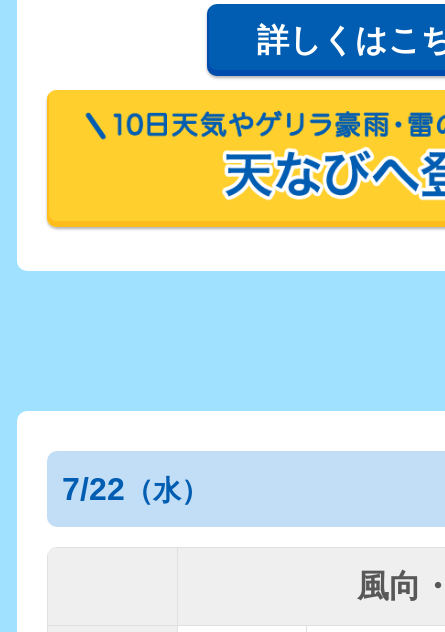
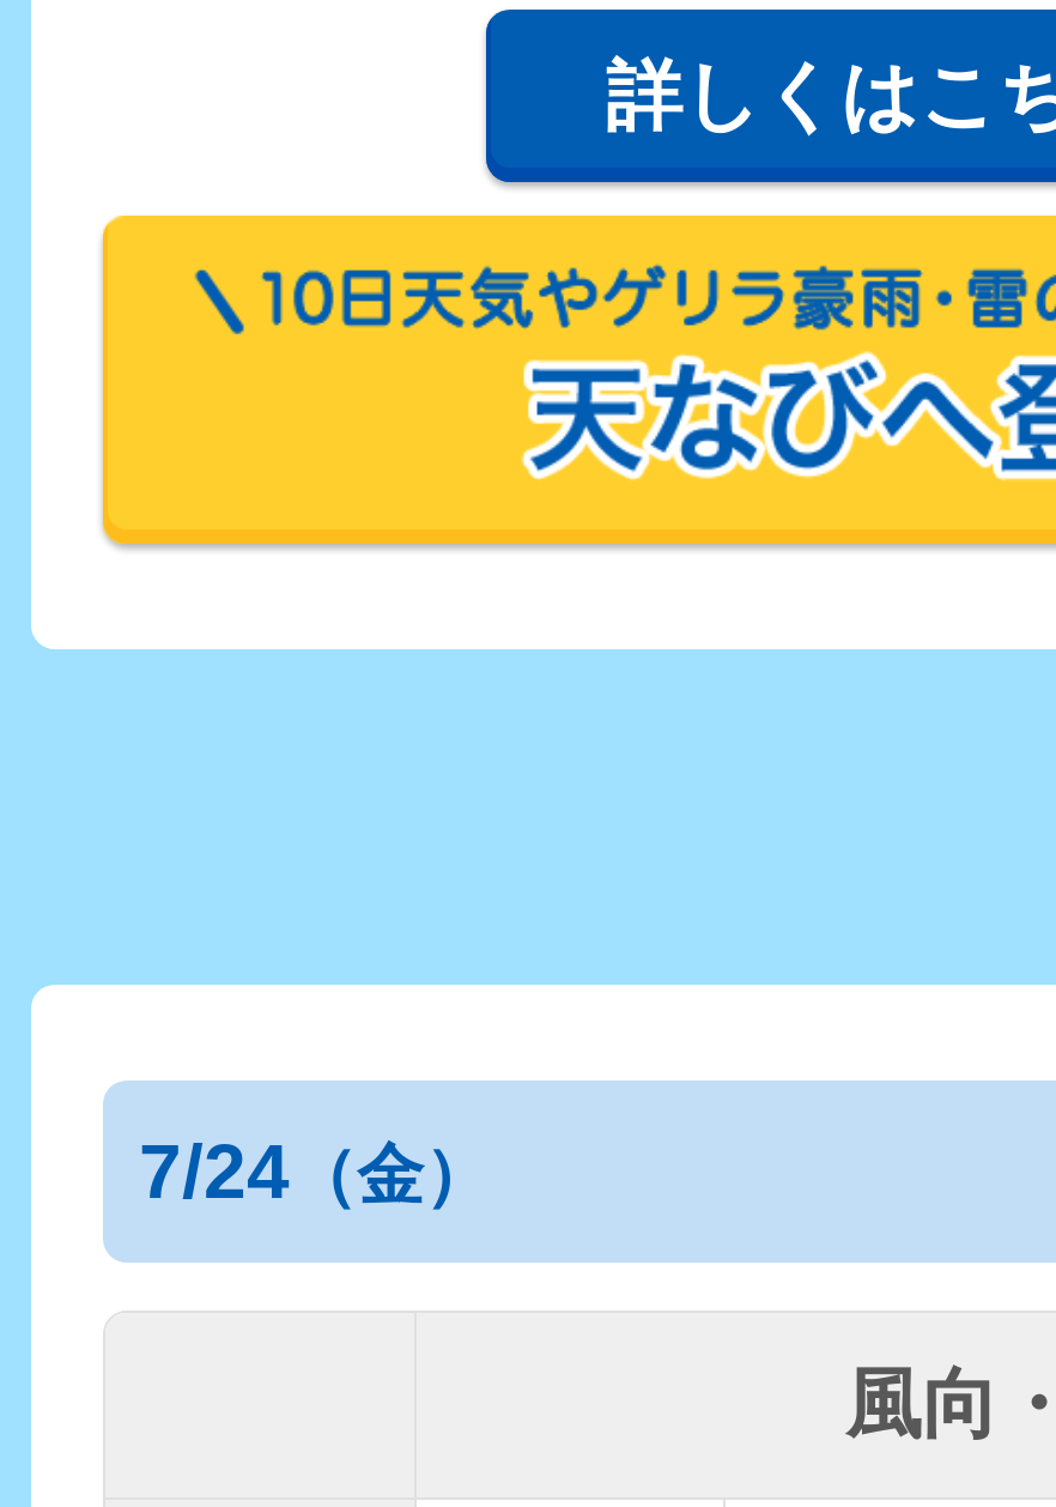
- 7/22（水）
+ 7/24（金）
